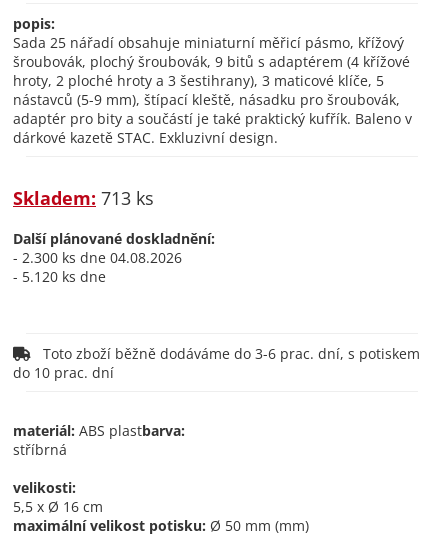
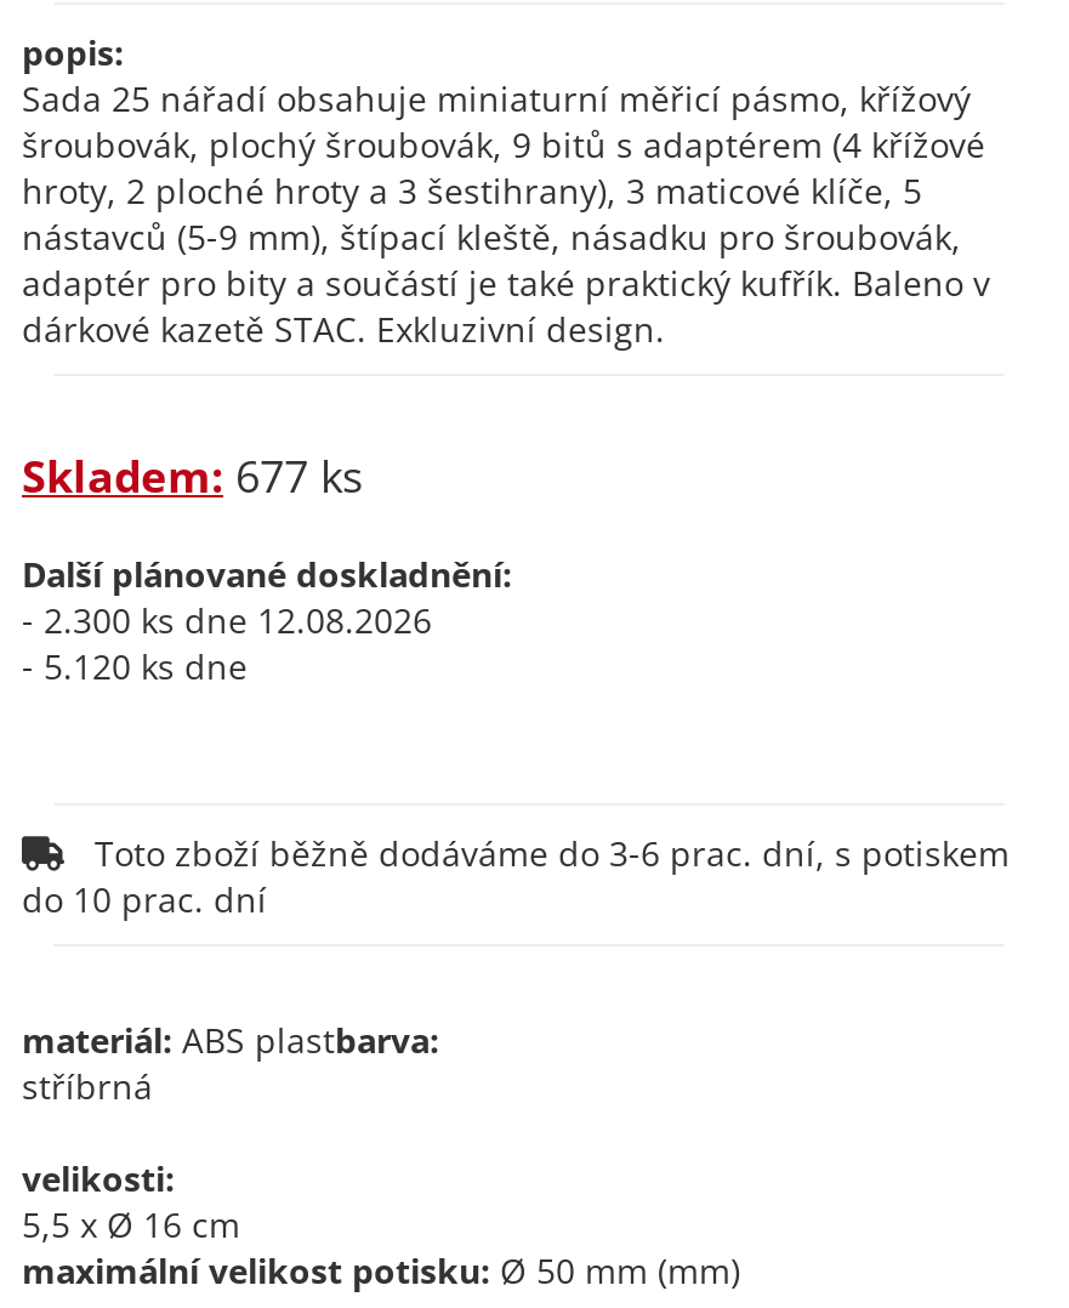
- Skladem: 713 ks
+ Skladem: 677 ks

- - 2.300 ks dne 04.08.2026
+ - 2.300 ks dne 12.08.2026
